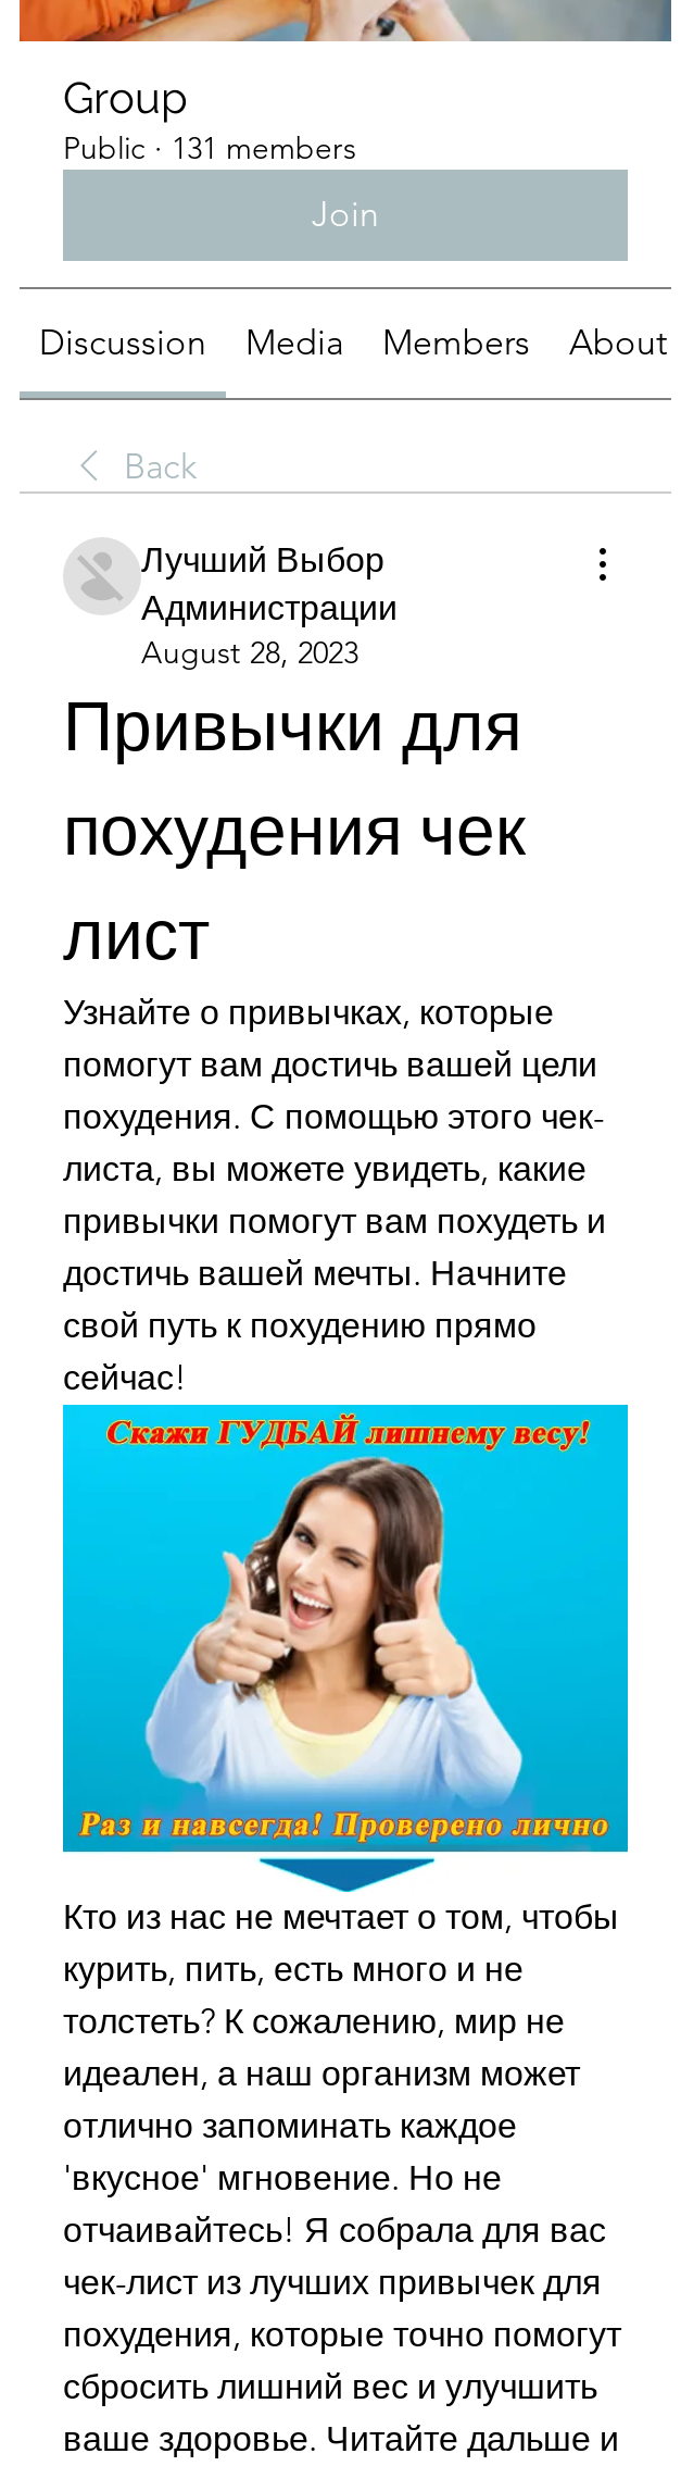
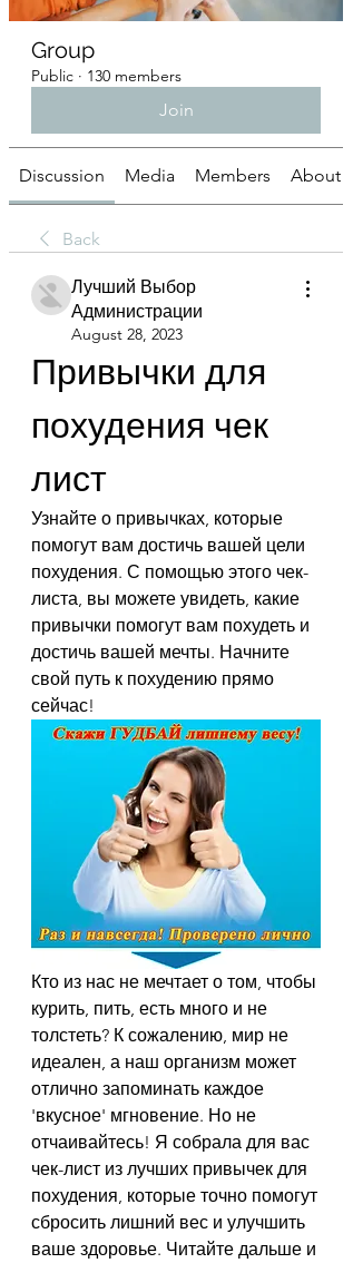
- Public · 131 members
+ Public · 130 members
